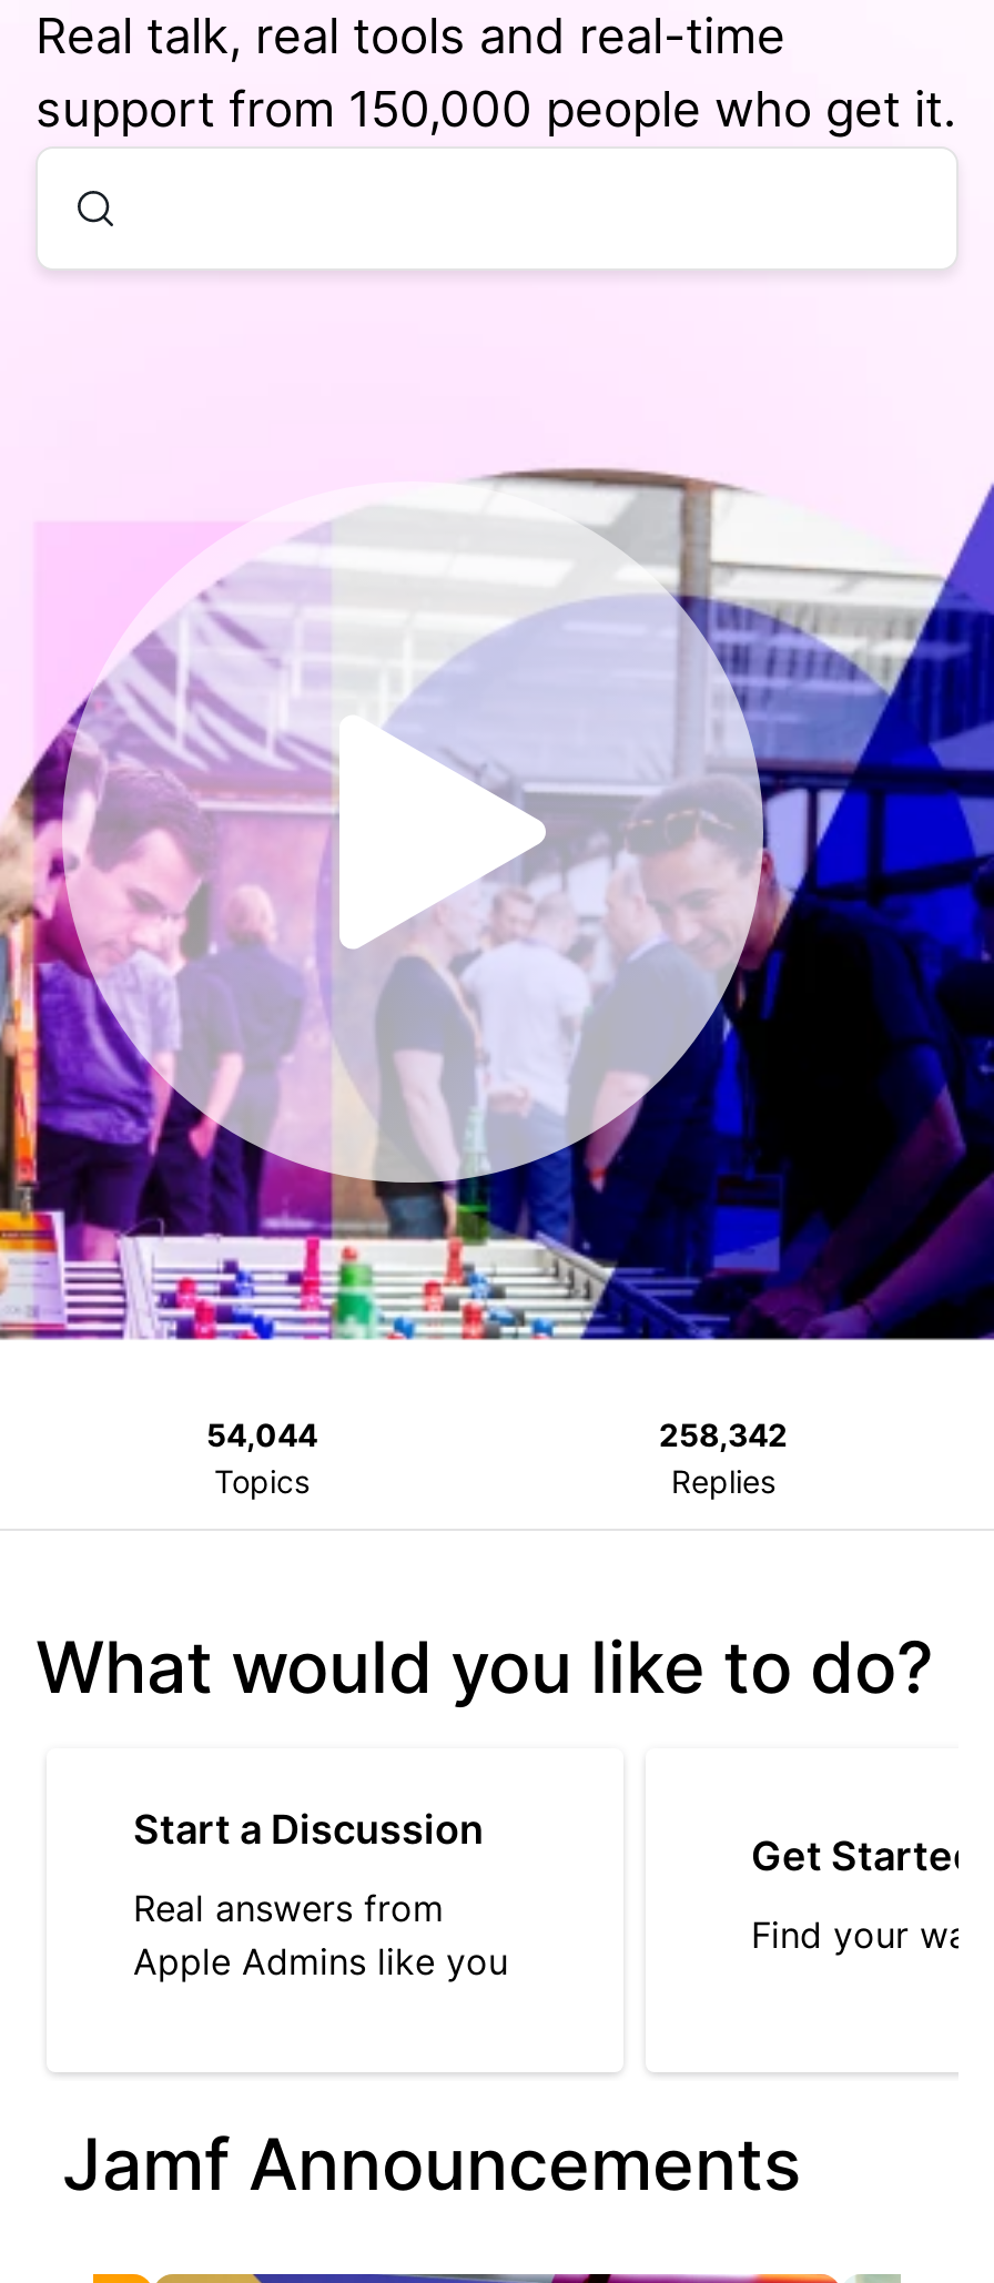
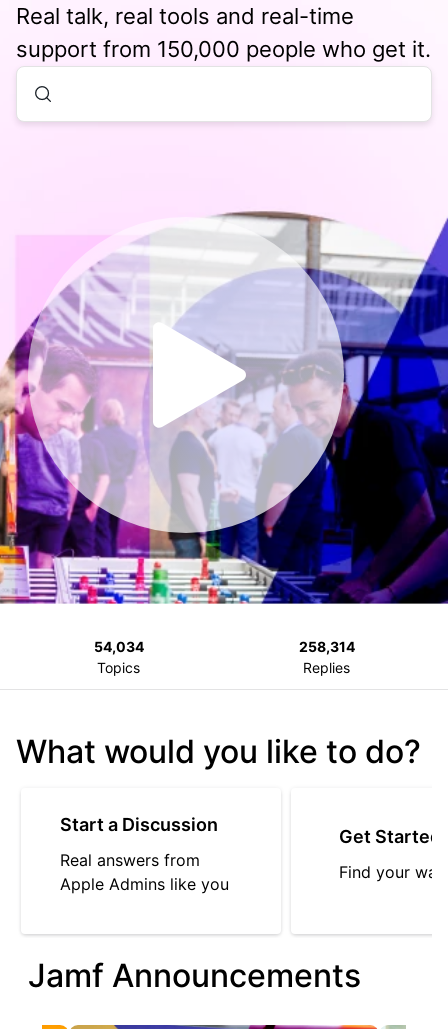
- 54,044
+ 54,034

- 258,342
+ 258,314
